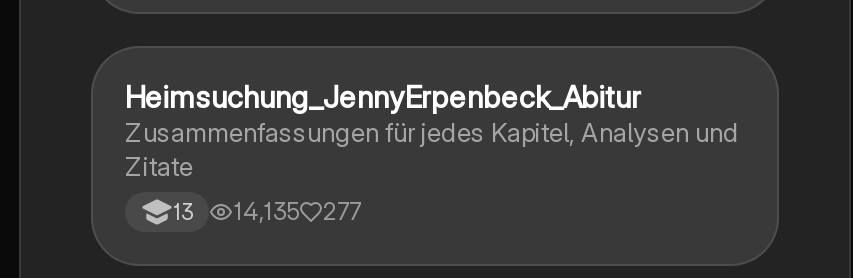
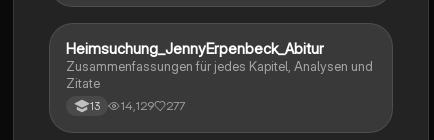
- 13 14,135 277
+ 13 14,129 277
